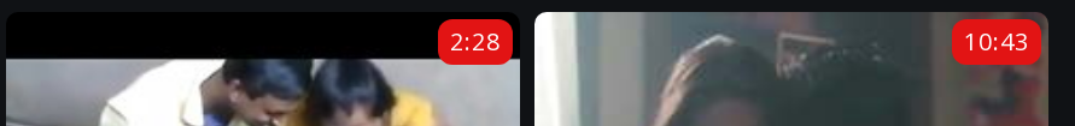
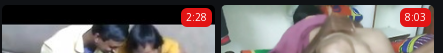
- 10:43
+ 8:03
